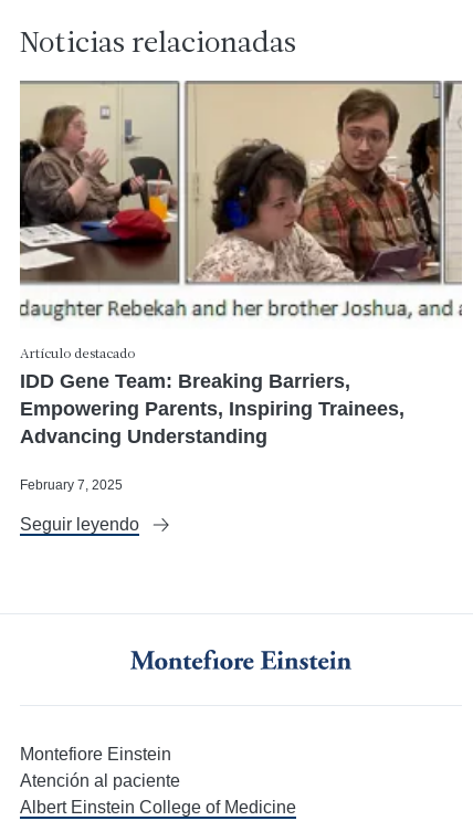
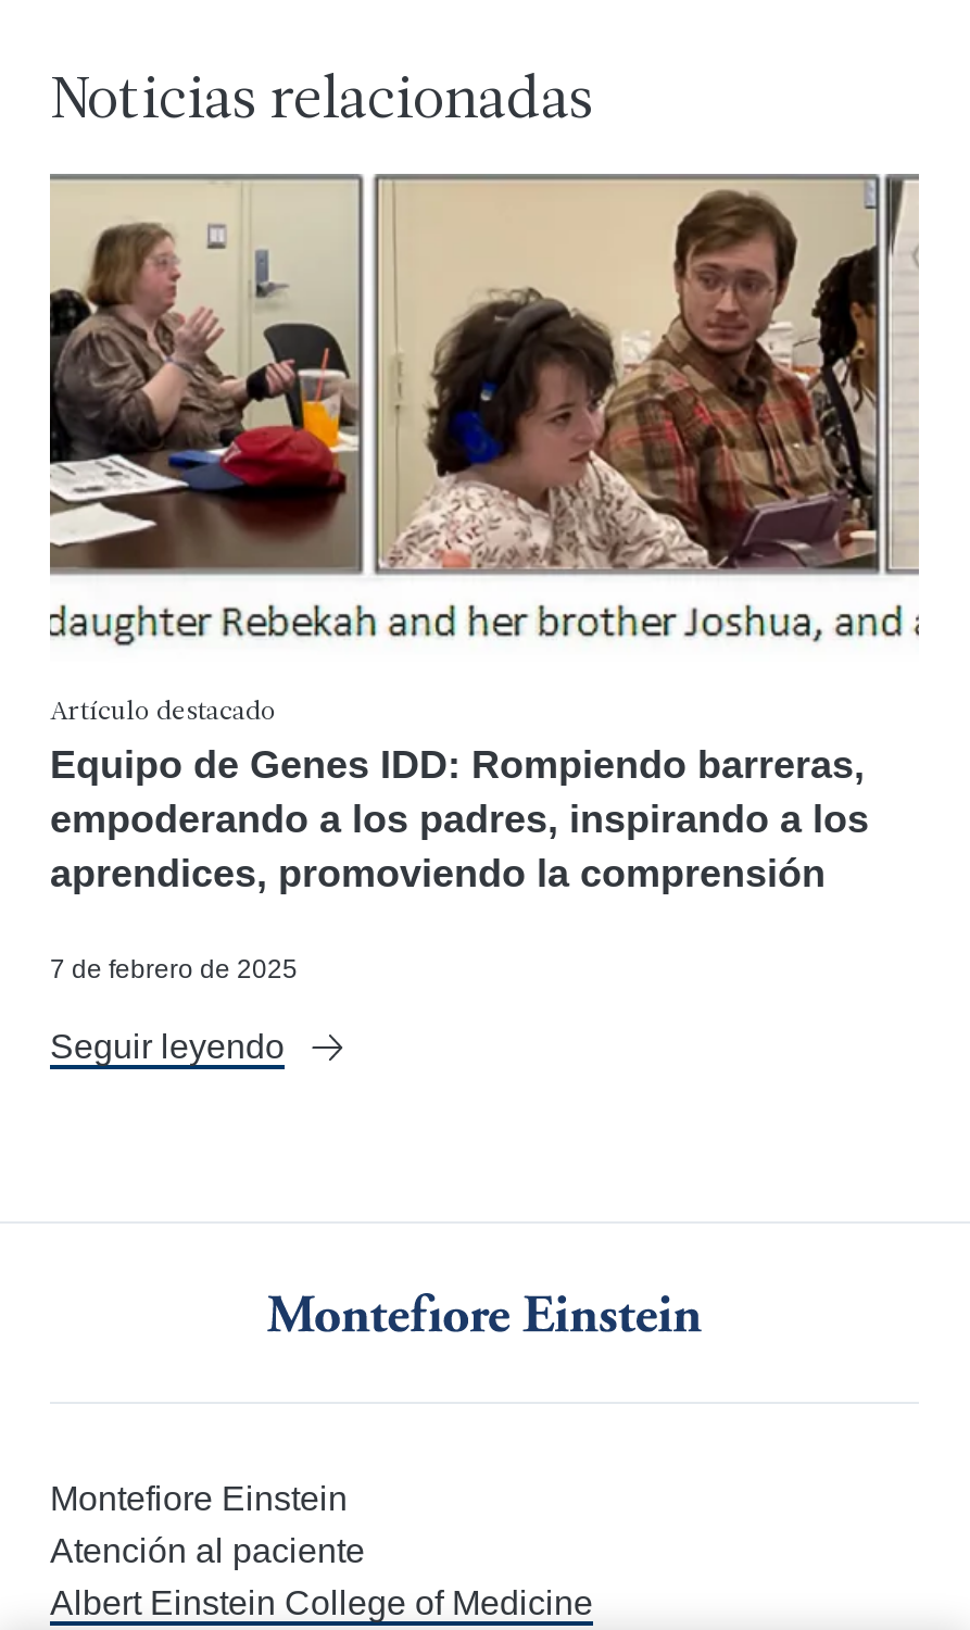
- IDD Gene Team: Breaking Barriers,
- Empowering Parents, Inspiring Trainees,
- Advancing Understanding
+ Equipo de Genes IDD: Rompiendo barreras,
+ empoderando a los padres, inspirando a los
+ aprendices, promoviendo la comprensión

- February 7, 2025
+ 7 de febrero de 2025
